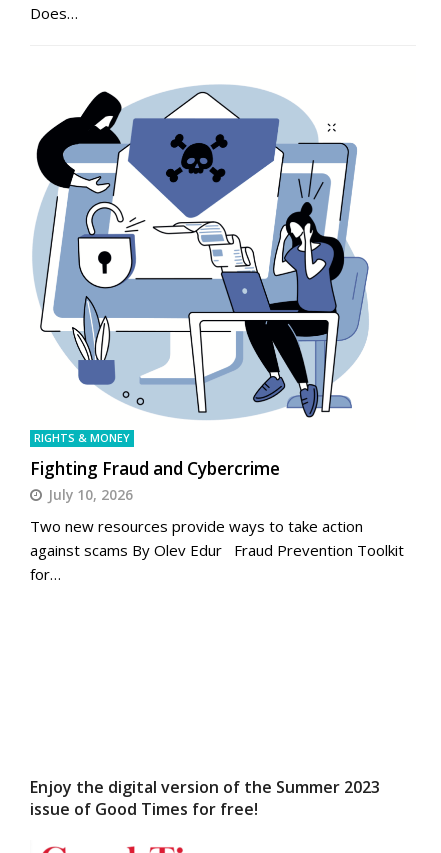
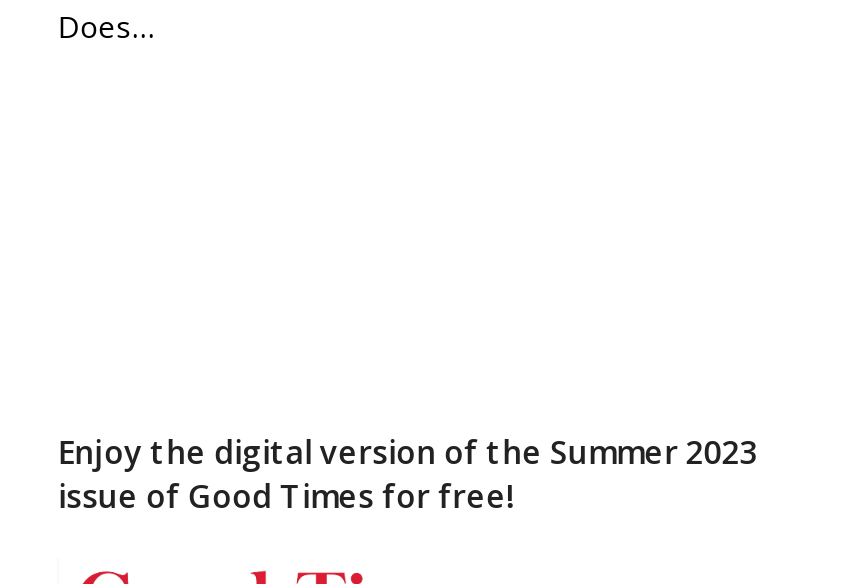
- [image]
- RIGHTS & MONEY
- Fighting Fraud and Cybercrime
- July 10, 2026
- Two new resources provide ways to take action
- against scams By Olev Edur Fraud Prevention Toolkit
- for…
